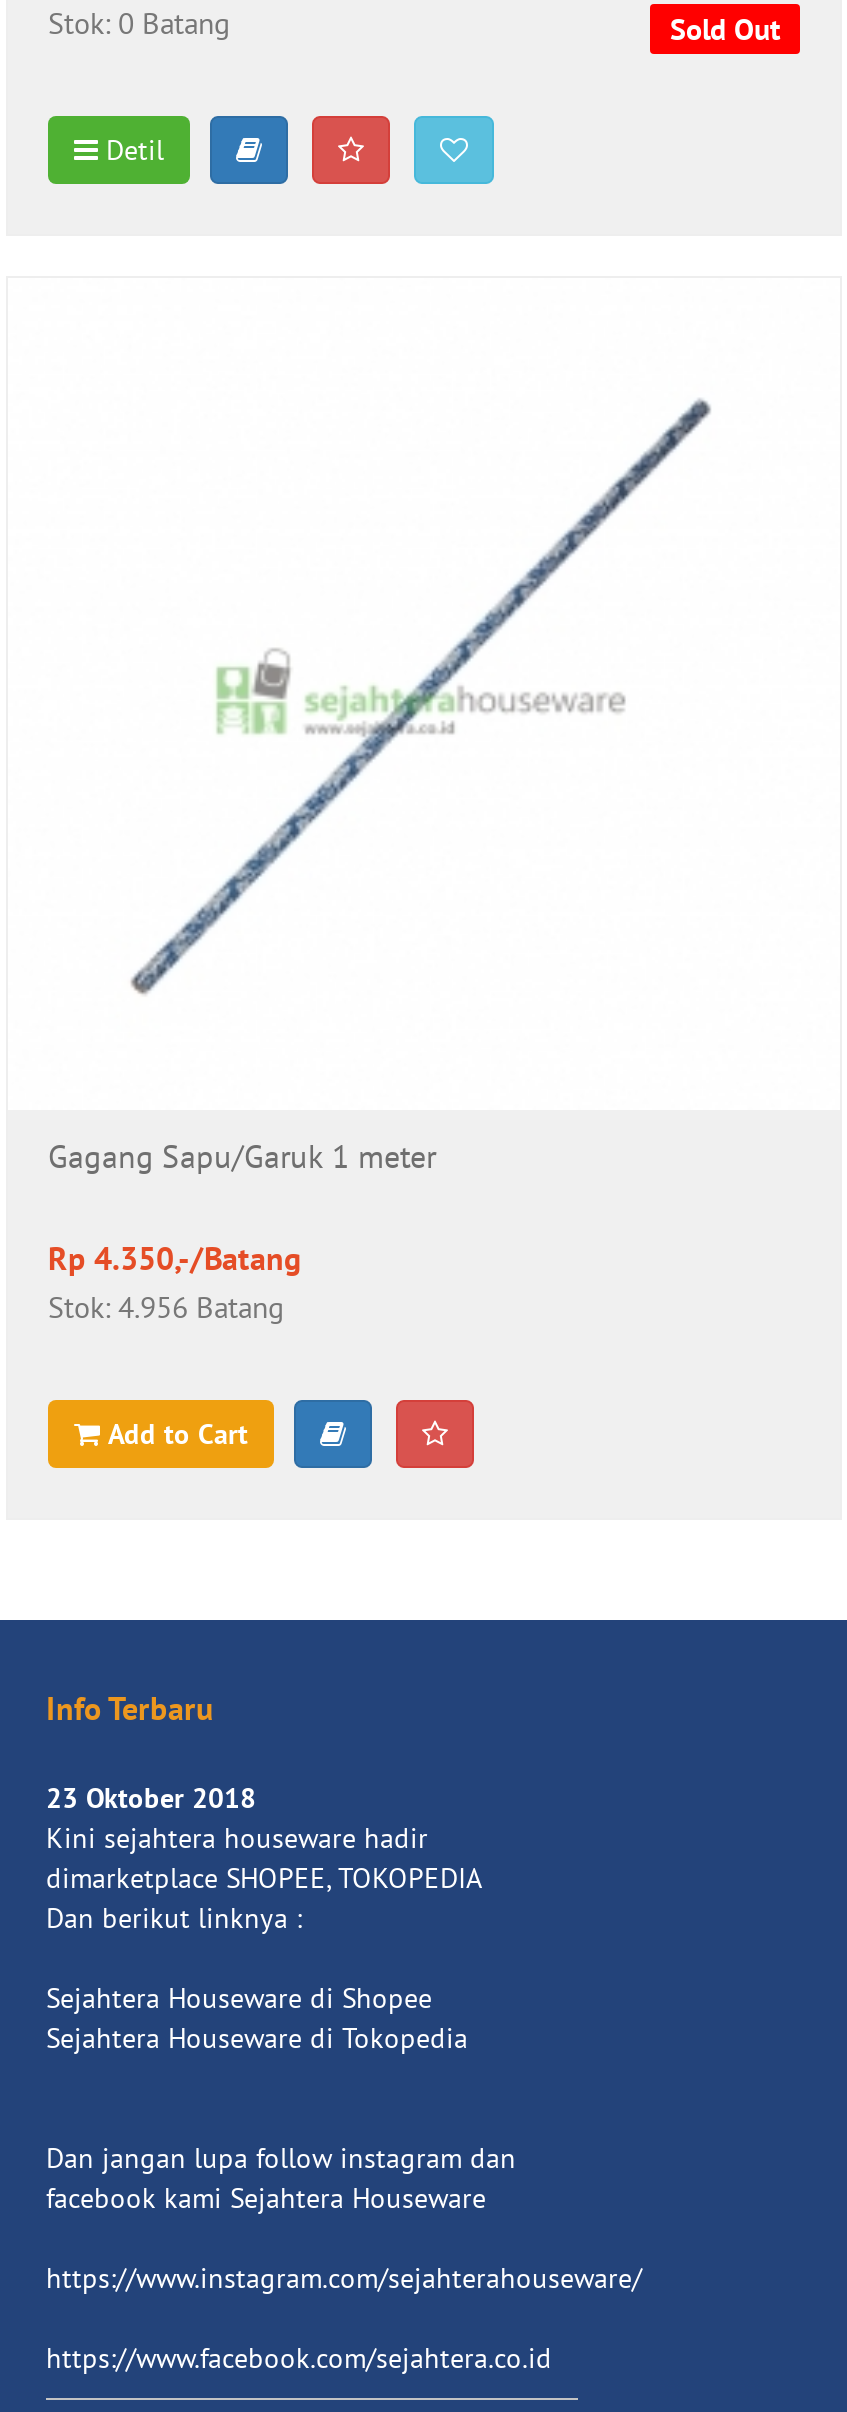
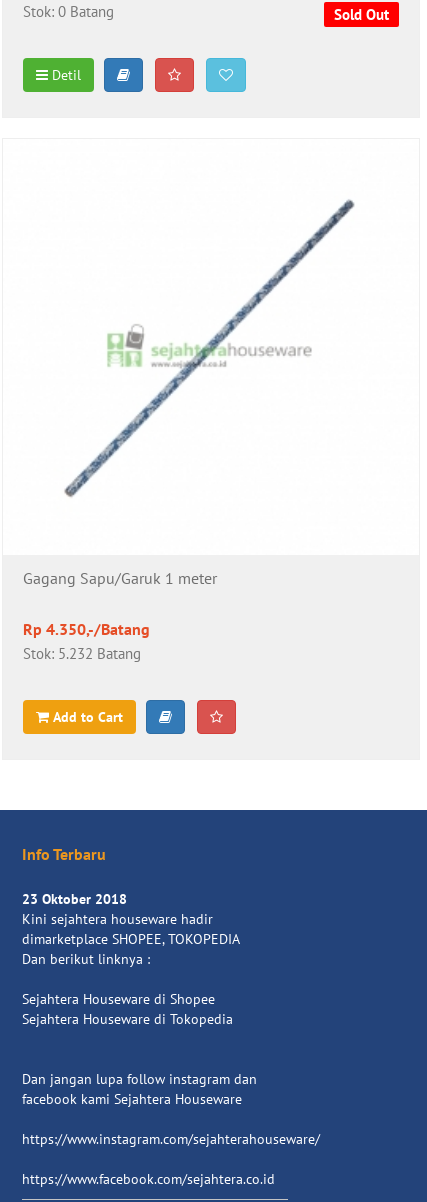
- Stok: 4.956 Batang
+ Stok: 5.232 Batang
